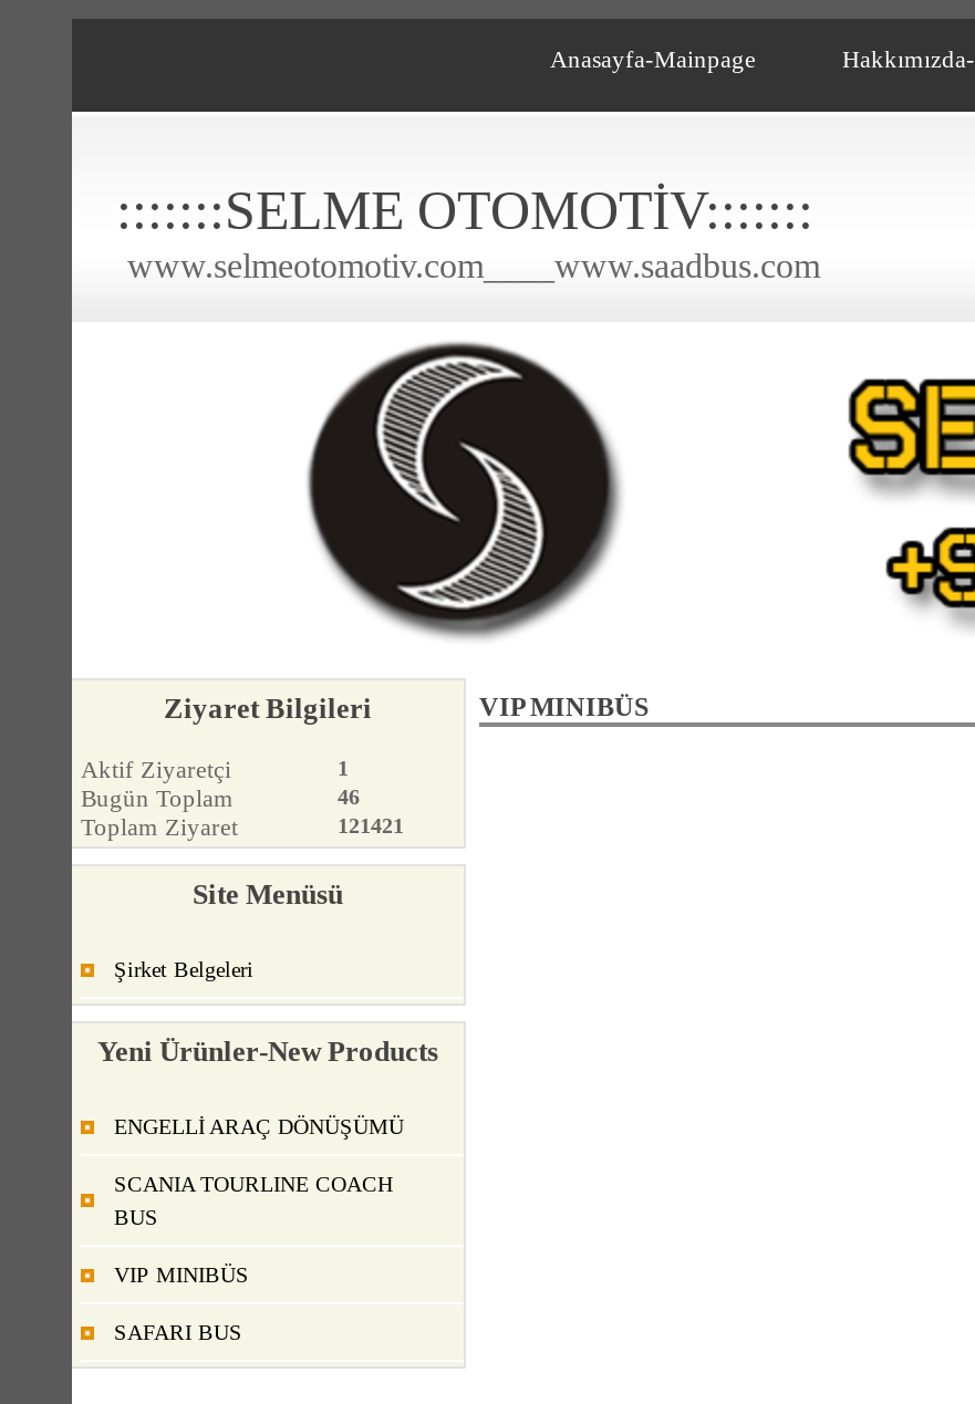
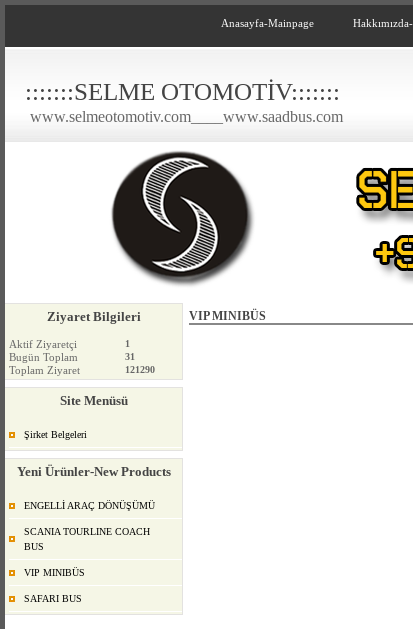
- 46
+ 31

- 121421
+ 121290
